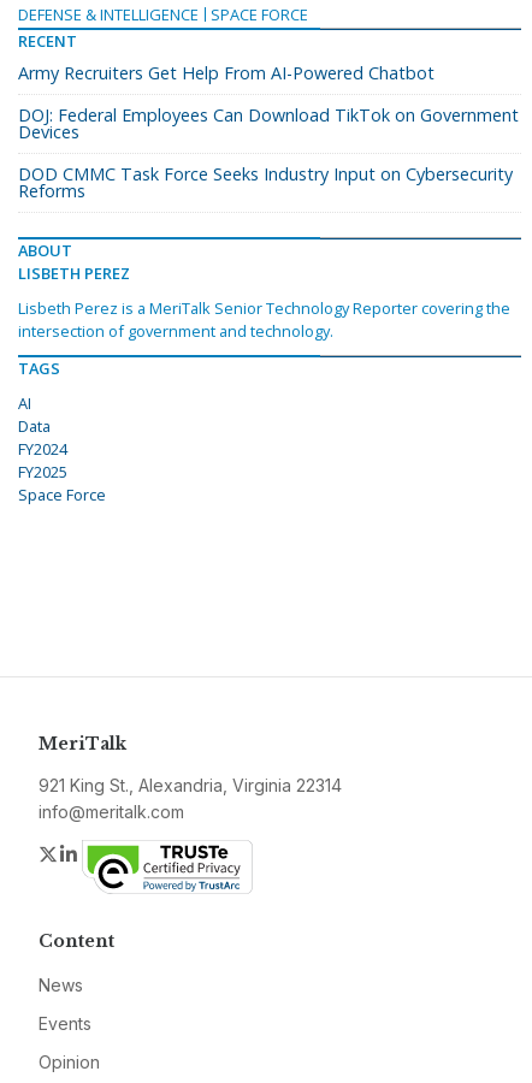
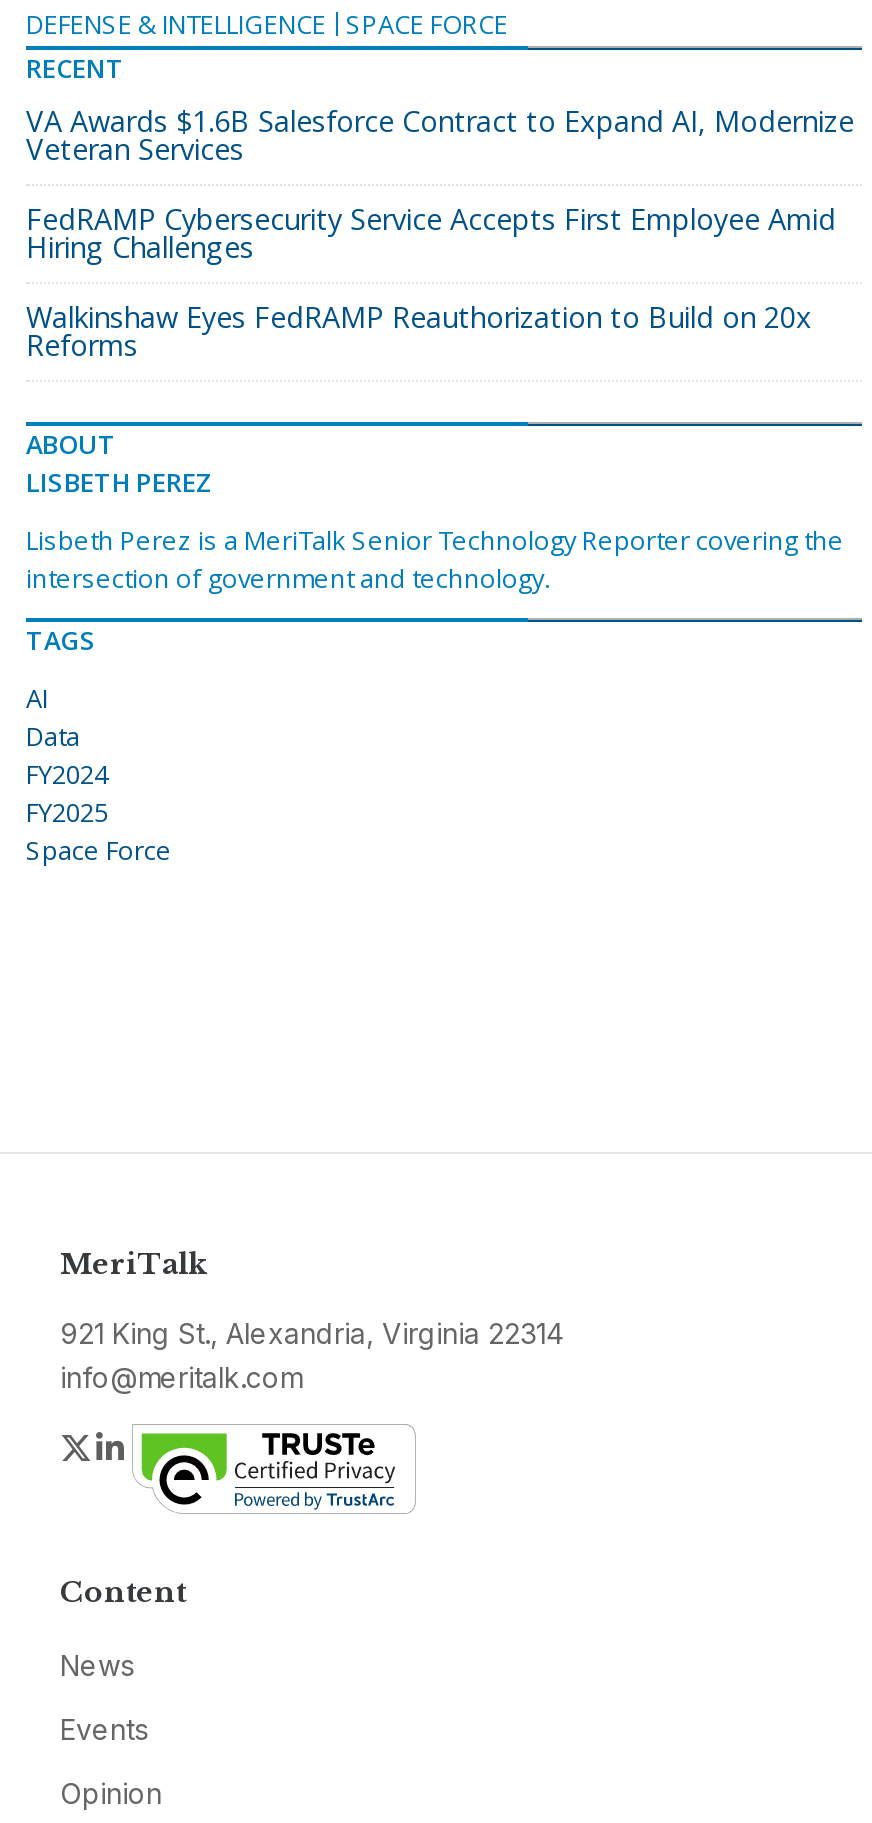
- Army Recruiters Get Help From AI-Powered Chatbot
+ VA Awards $1.6B Salesforce Contract to Expand AI, Modernize
+ Veteran Services

- DOJ: Federal Employees Can Download TikTok on Government
- Devices
+ FedRAMP Cybersecurity Service Accepts First Employee Amid
+ Hiring Challenges

- DOD CMMC Task Force Seeks Industry Input on Cybersecurity
+ Walkinshaw Eyes FedRAMP Reauthorization to Build on 20x
